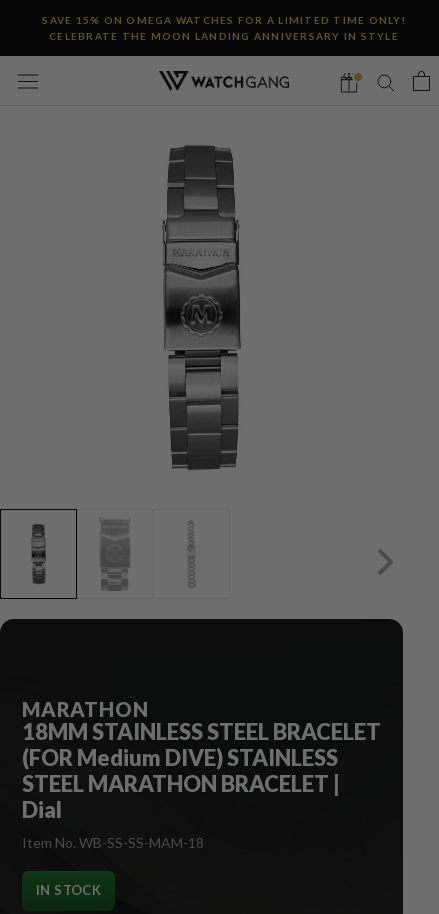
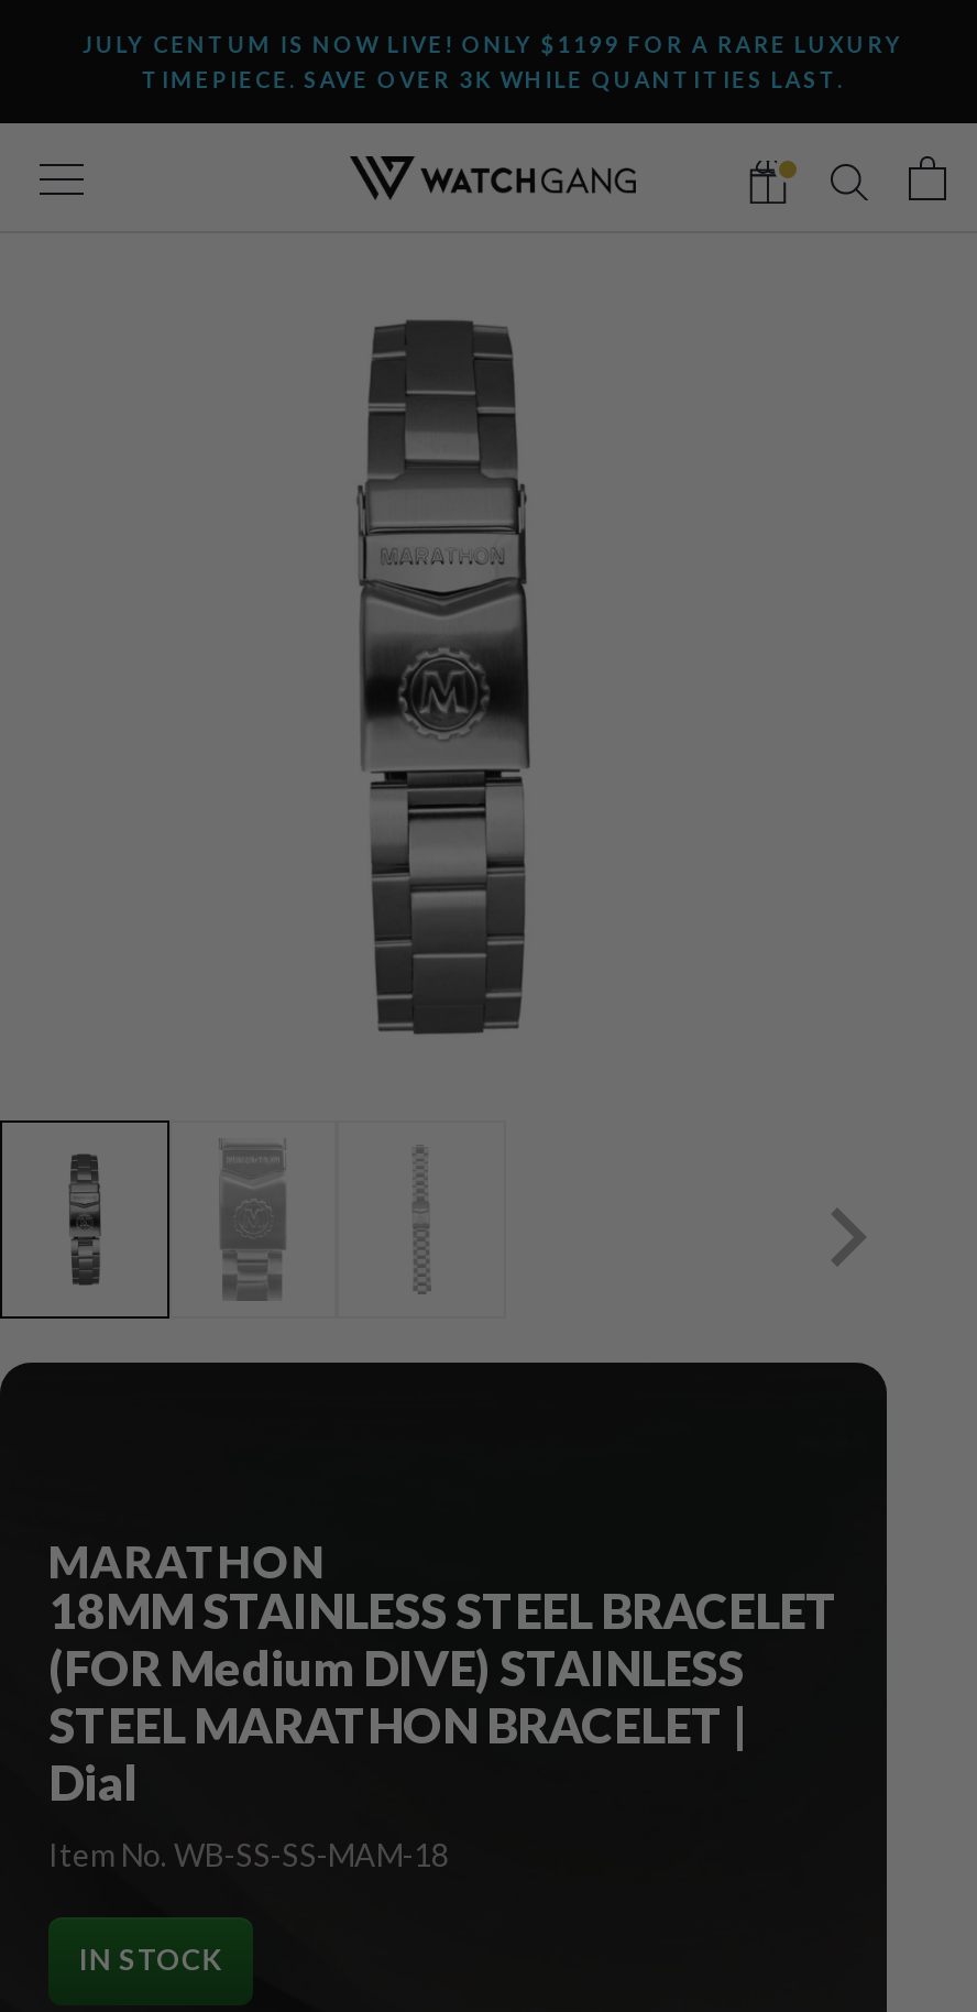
- SAVE 15% ON OMEGA WATCHES FOR A LIMITED TIME ONLY!
- CELEBRATE THE MOON LANDING ANNIVERSARY IN STYLE
+ JULY CENTUM IS NOW LIVE! ONLY $1199 FOR A RARE LUXURY
+ TIMEPIECE. SAVE OVER 3K WHILE QUANTITIES LAST.
